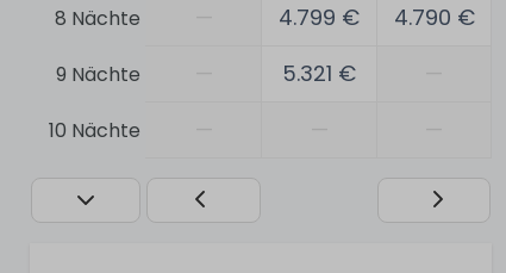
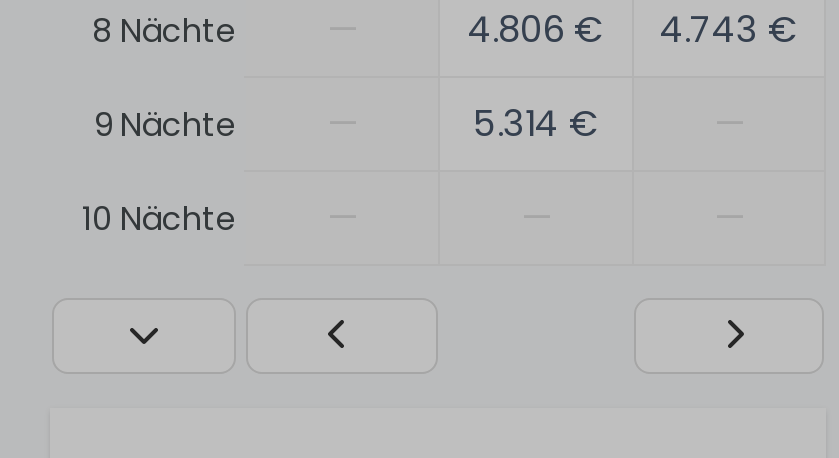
- 4.799 €
+ 4.806 €

- 4.790 €
+ 4.743 €

- 5.321 €
+ 5.314 €
